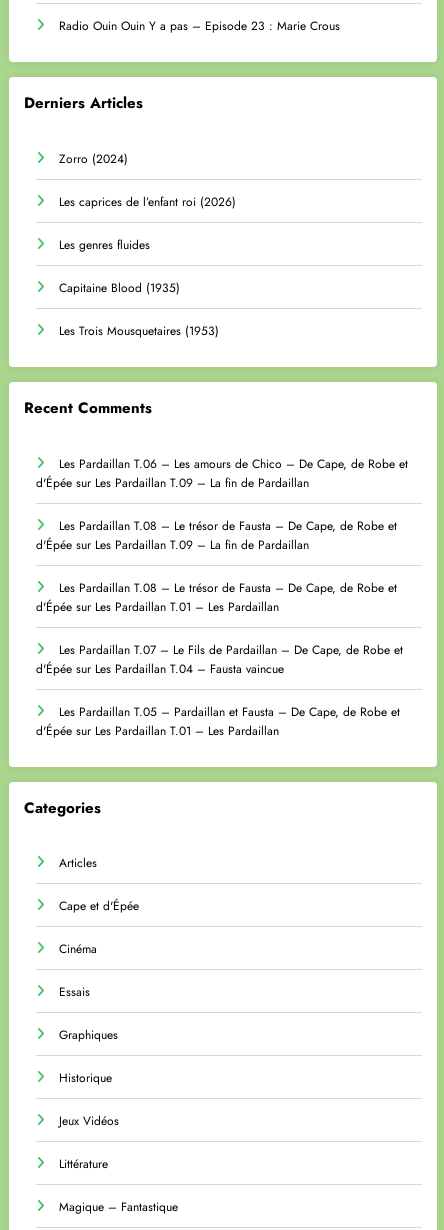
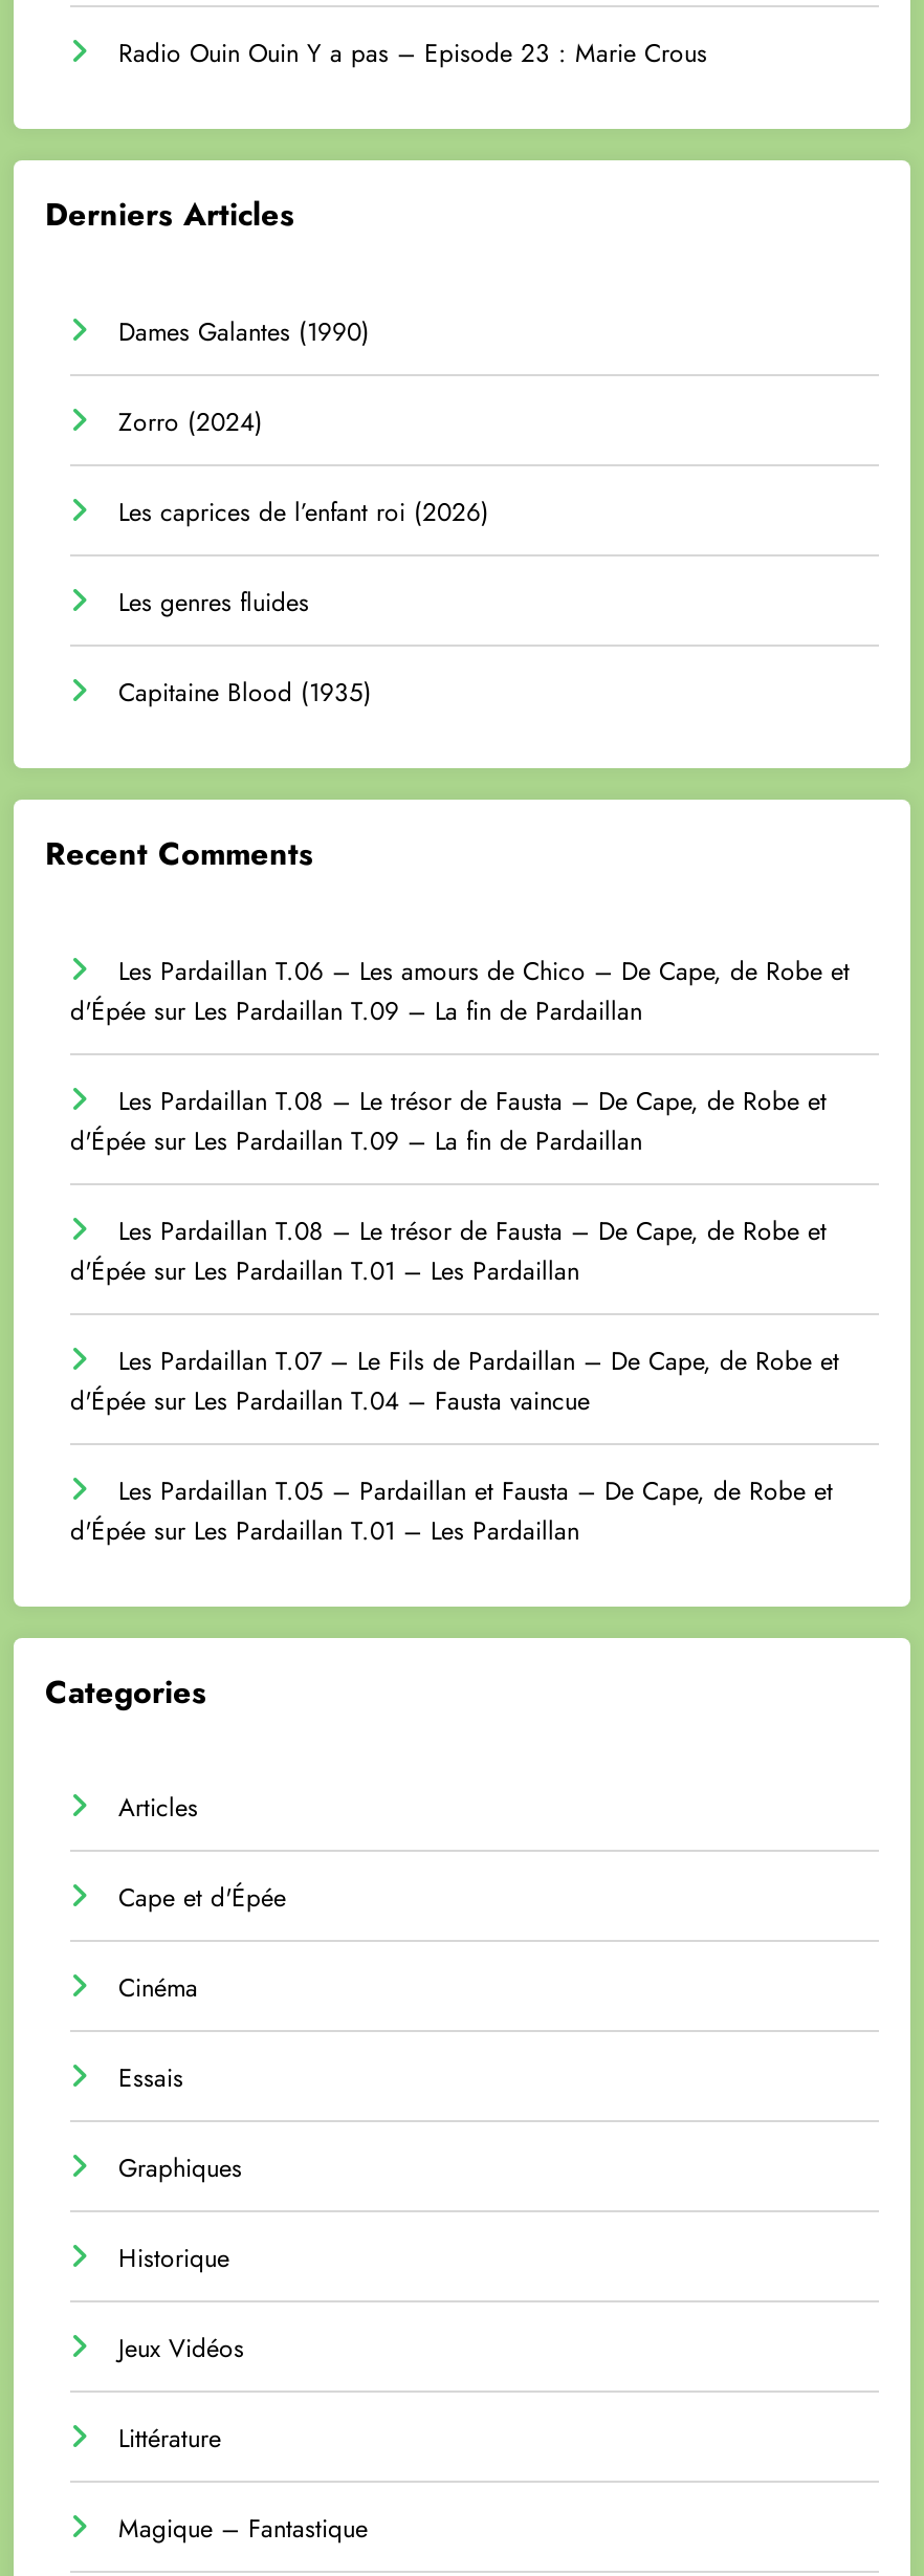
+ Dames Galantes (1990)

moved down: Zorro (2024) | Les caprices de l’enfant roi (2026) | Les genres fluides | Capitaine Blood (1935)

- Les Trois Mousquetaires (1953)
